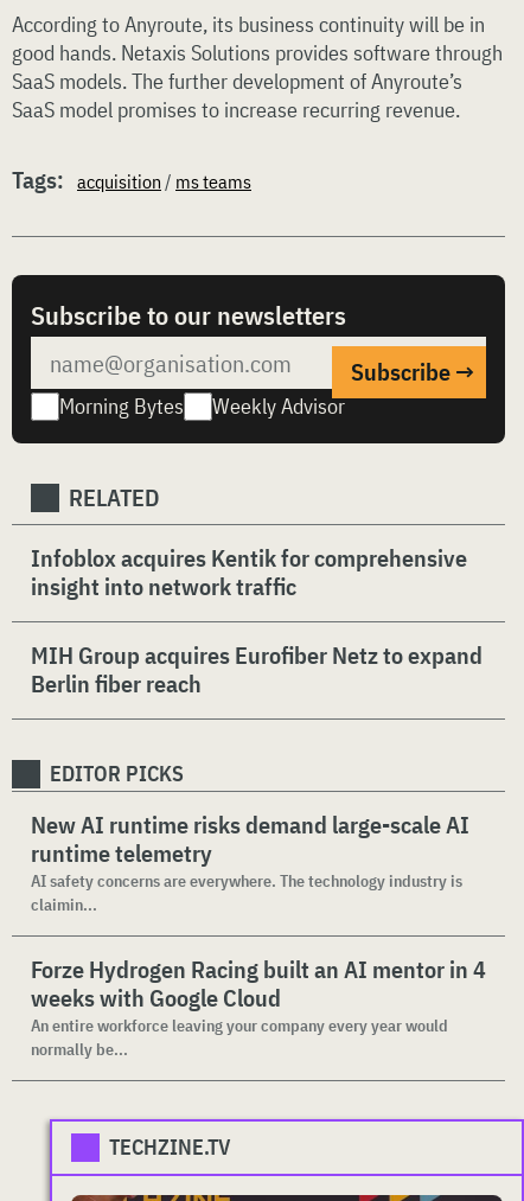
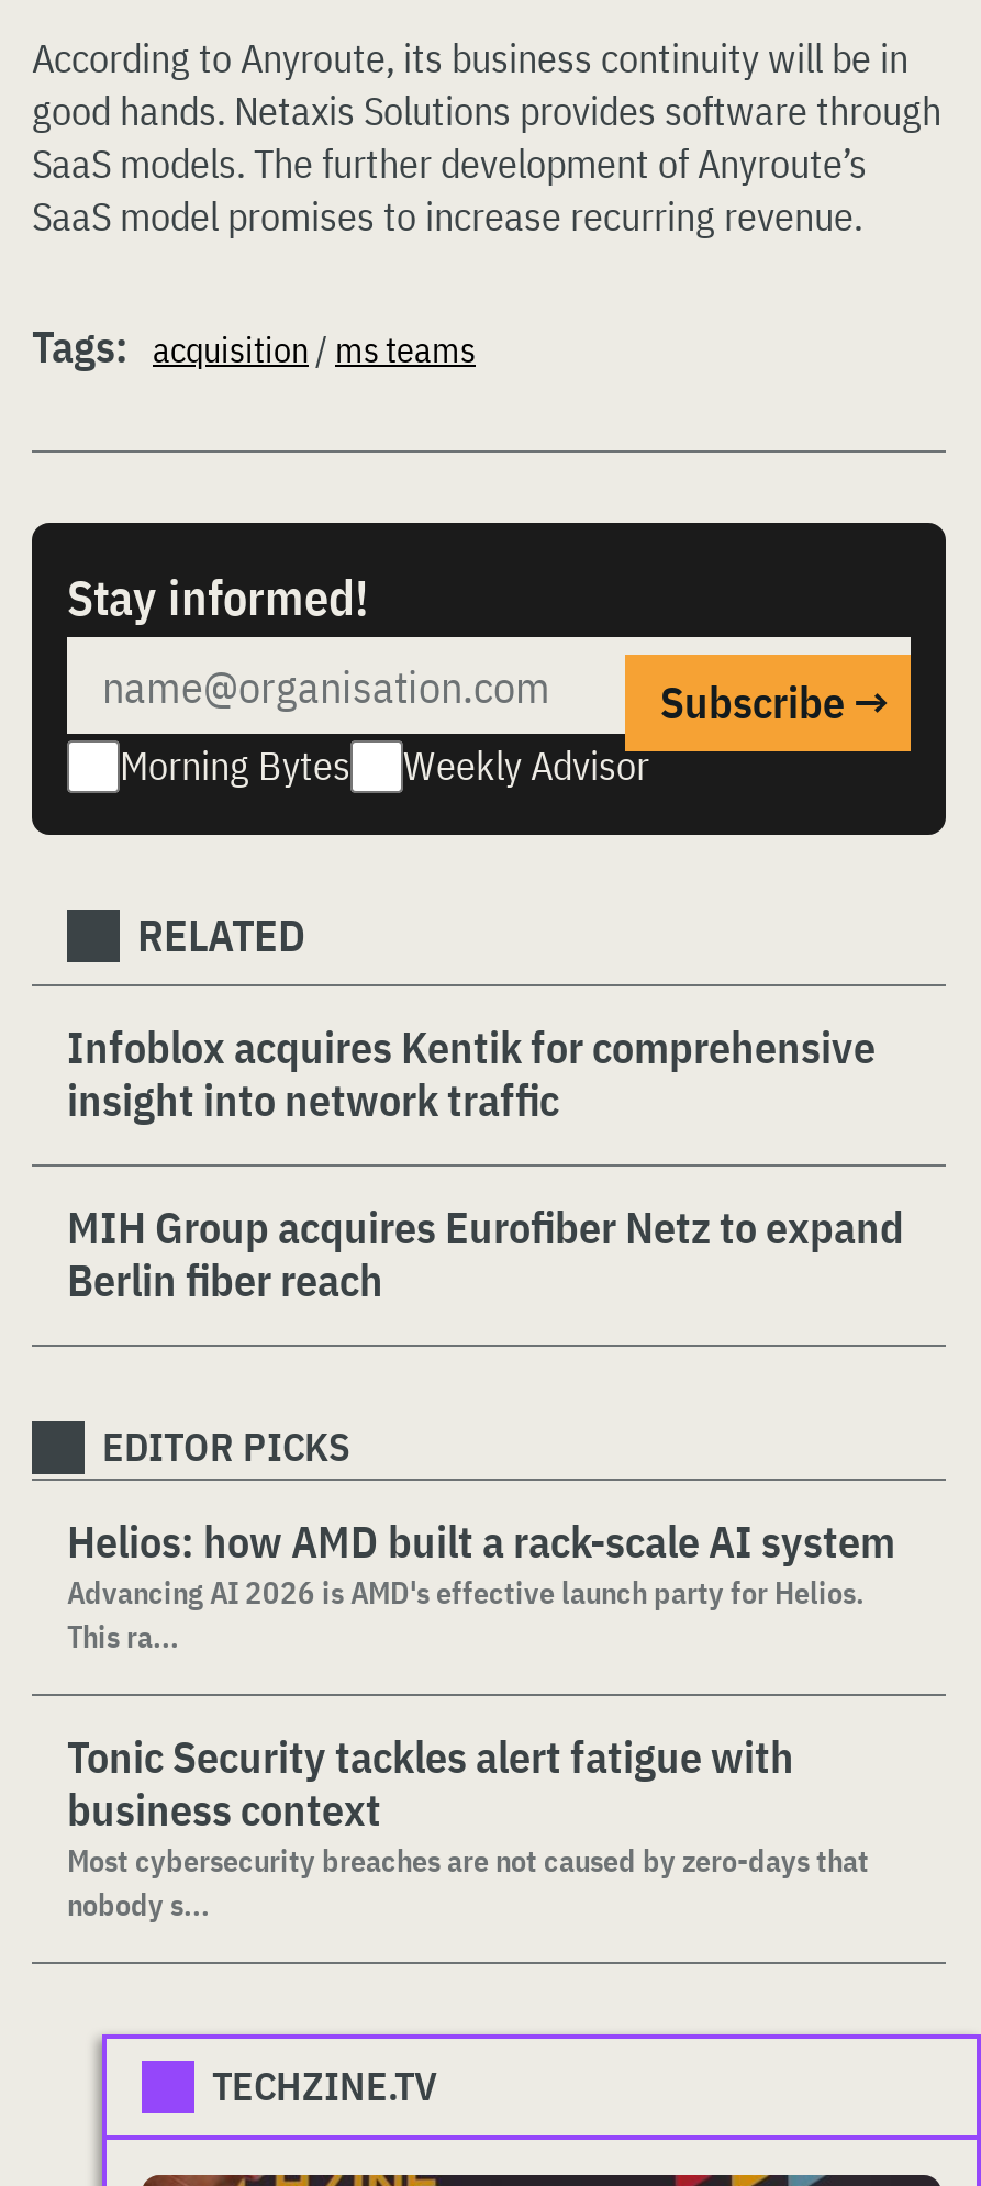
- Subscribe to our newsletters
+ Stay informed!

- New AI runtime risks demand large-scale AI
- runtime telemetry
- AI safety concerns are everywhere. The technology industry is
- claimin...
+ Helios: how AMD built a rack-scale AI system
+ Advancing AI 2026 is AMD's effective launch party for Helios.
+ This ra...

- Forze Hydrogen Racing built an AI mentor in 4
- weeks with Google Cloud
- An entire workforce leaving your company every year would
- normally be...
+ Tonic Security tackles alert fatigue with
+ business context
+ Most cybersecurity breaches are not caused by zero-days that
+ nobody s...
